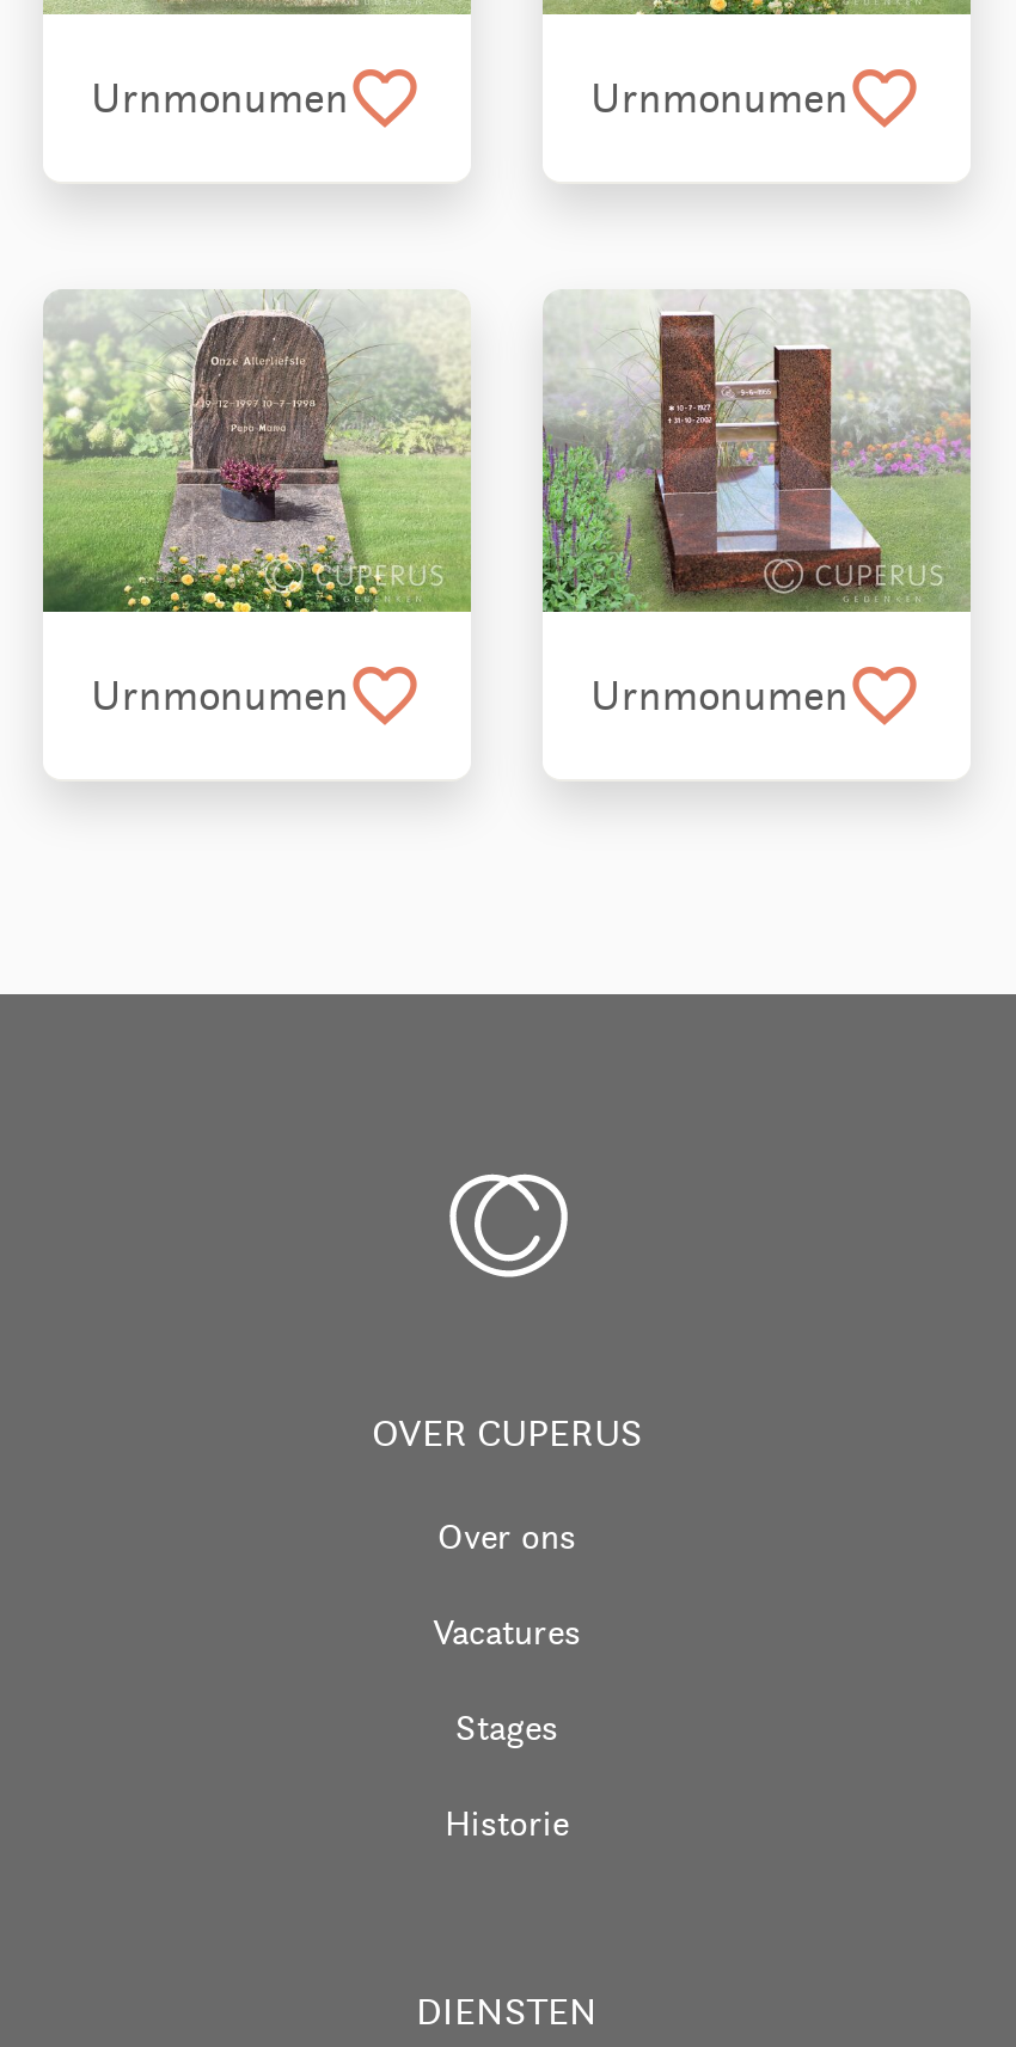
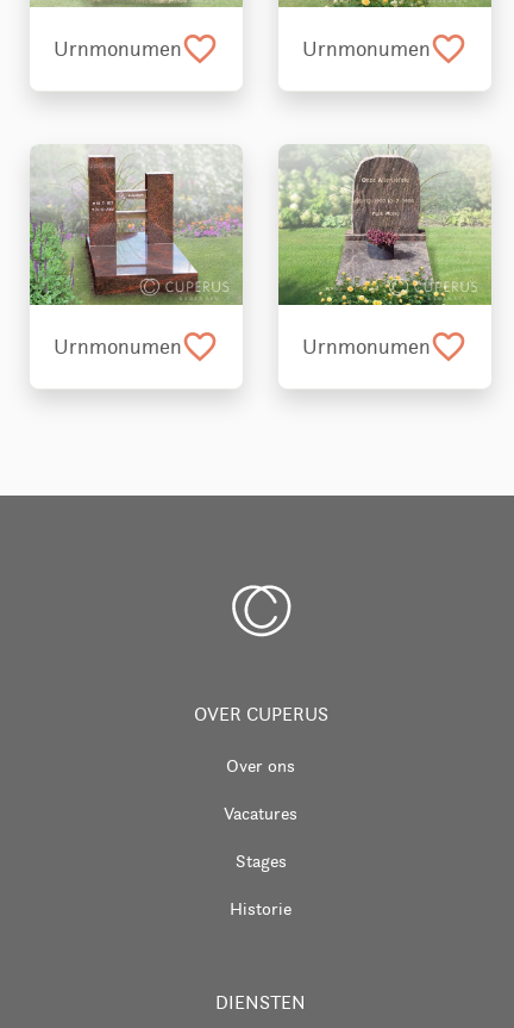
- [image]
+ [image]

- [image]
+ [image]
